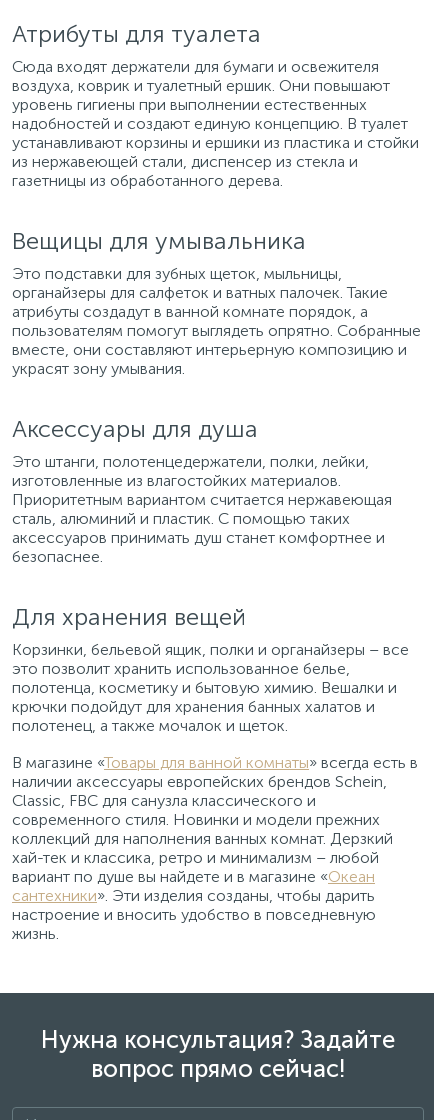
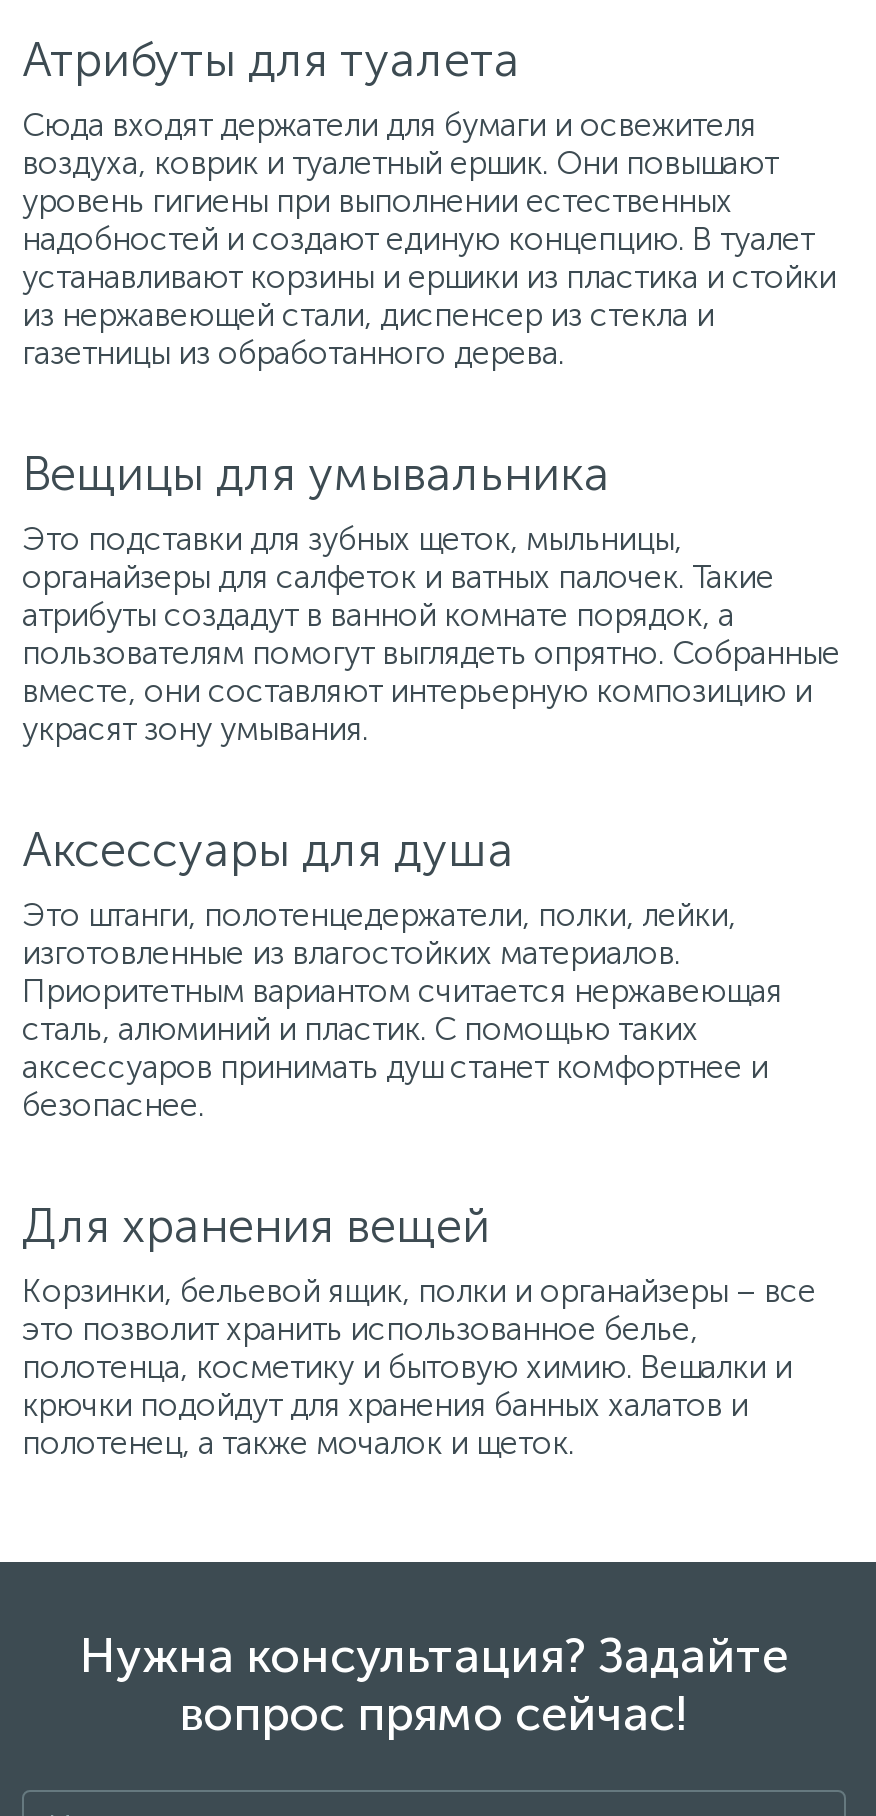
- В магазине «Товары для ванной комнаты» всегда есть в
- наличии аксессуары европейских брендов Schein,
- Classic, FBC для санузла классического и
- современного стиля. Новинки и модели прежних
- коллекций для наполнения ванных комнат. Дерзкий
- хай-тек и классика, ретро и минимализм – любой
- вариант по душе вы найдете и в магазине «Океан
- сантехники». Эти изделия созданы, чтобы дарить
- настроение и вносить удобство в повседневную
- жизнь.
